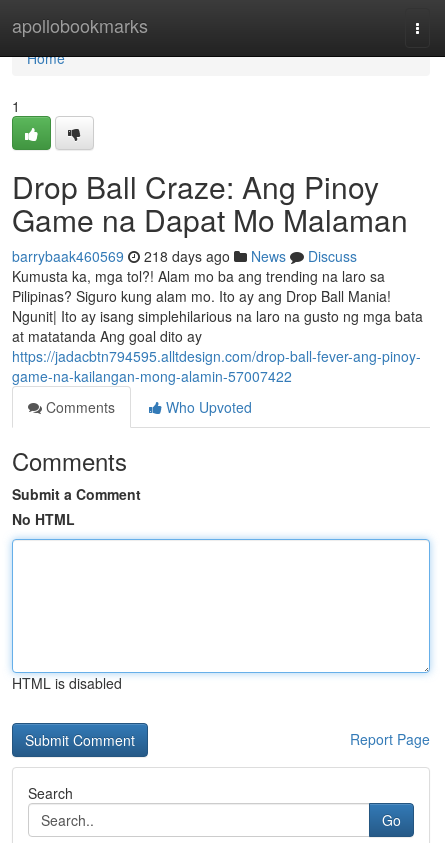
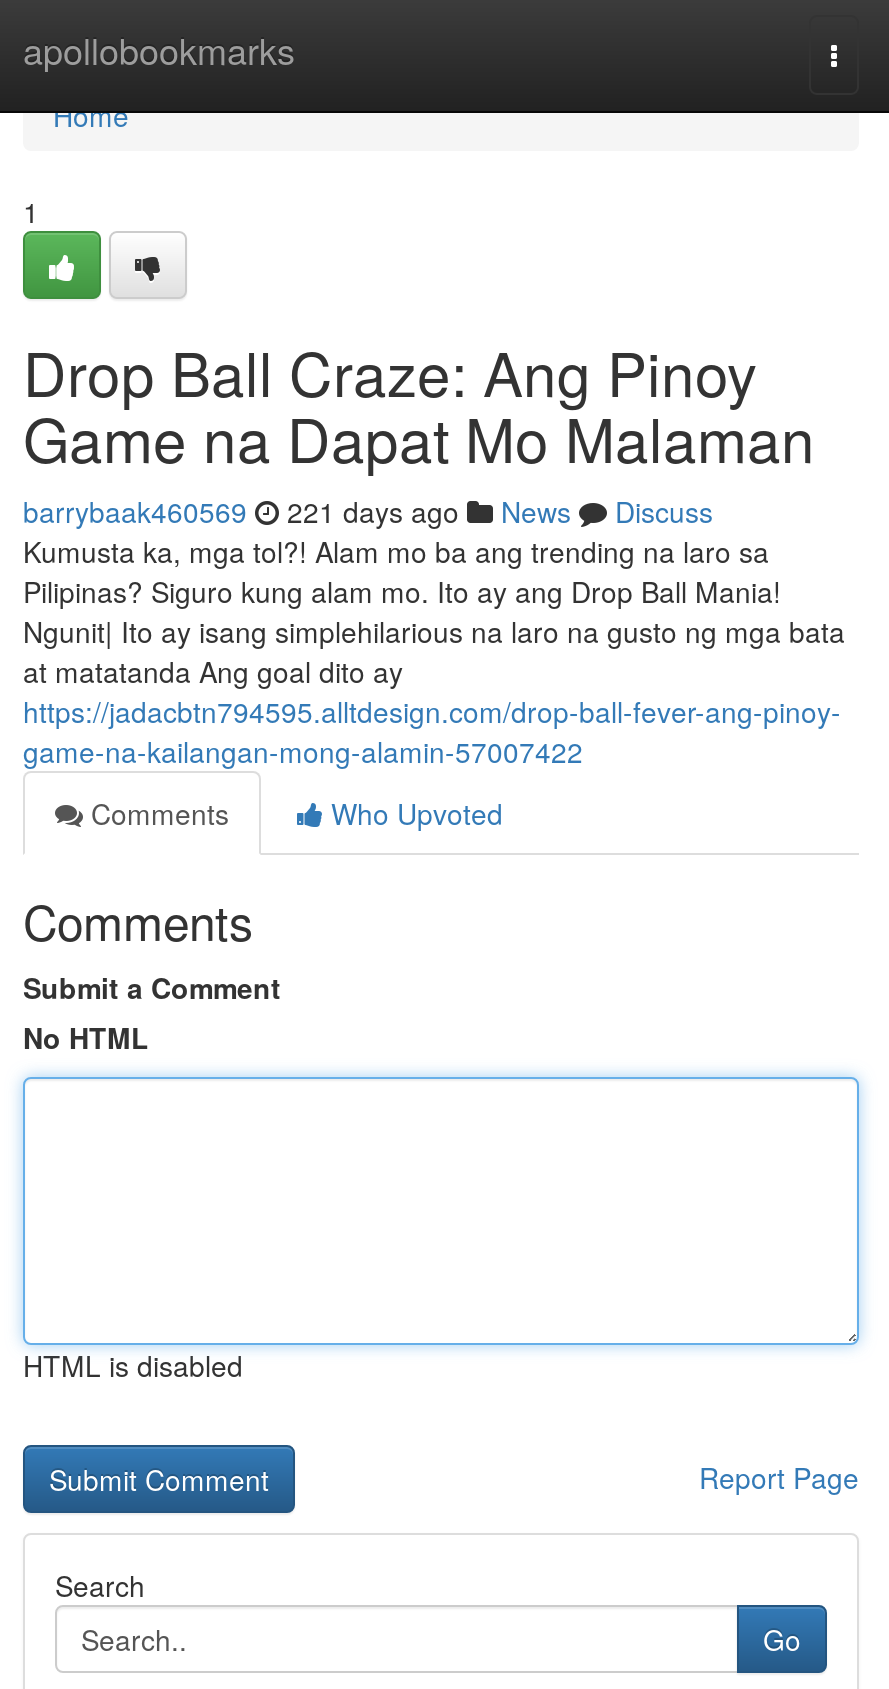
- barrybaak460569 218 days ago News Discuss
+ barrybaak460569 221 days ago News Discuss
